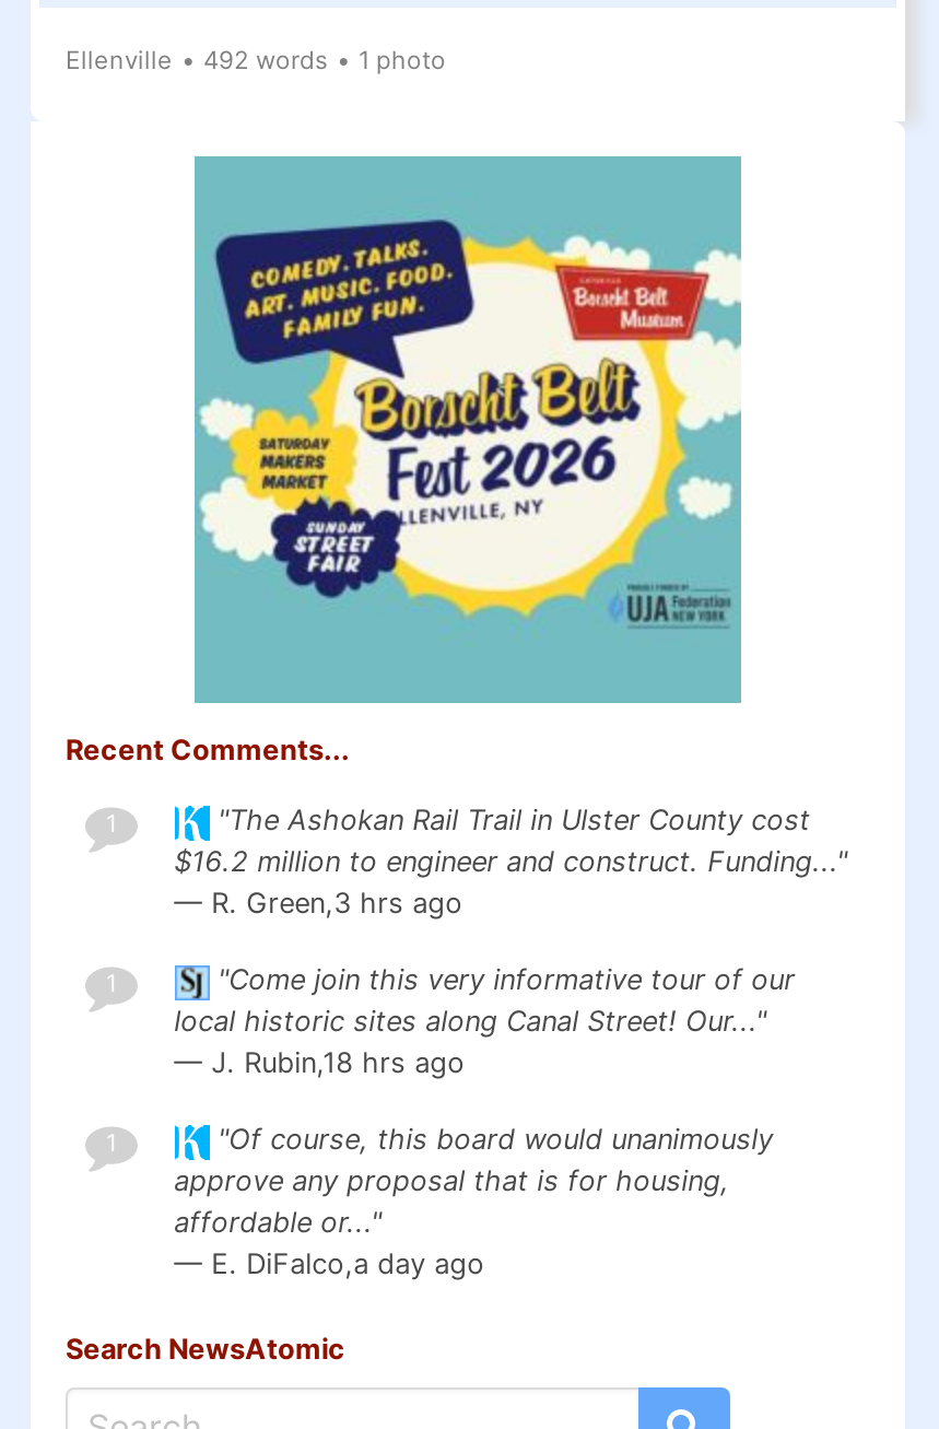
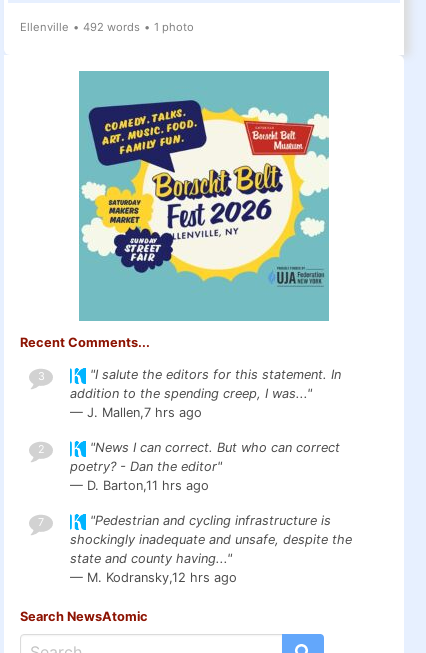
- 1
- "The Ashokan Rail Trail in Ulster County cost
- $16.2 million to engineer and construct. Funding..."
- — R. Green,3 hrs ago
+ 3
+ "I salute the editors for this statement. In
+ addition to the spending creep, I was..."
+ — J. Mallen,7 hrs ago

- 1
- "Come join this very informative tour of our
- local historic sites along Canal Street! Our..."
- — J. Rubin,18 hrs ago
+ 2
+ "News I can correct. But who can correct
+ poetry? - Dan the editor"
+ — D. Barton,11 hrs ago

- 1
- "Of course, this board would unanimously
- approve any proposal that is for housing,
- affordable or..."
- — E. DiFalco,a day ago
+ 7
+ "Pedestrian and cycling infrastructure is
+ shockingly inadequate and unsafe, despite the
+ state and county having..."
+ — M. Kodransky,12 hrs ago
